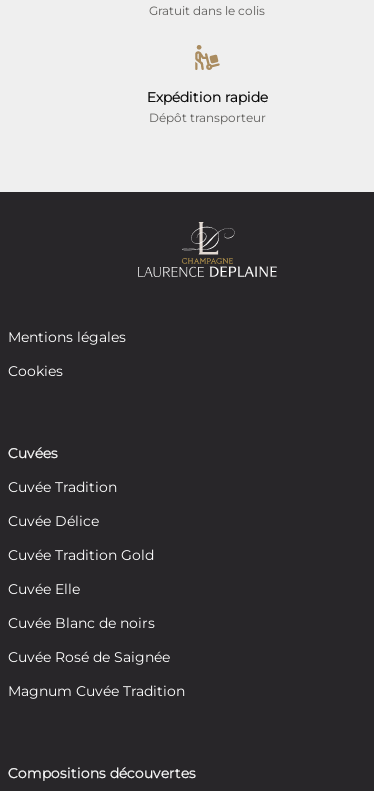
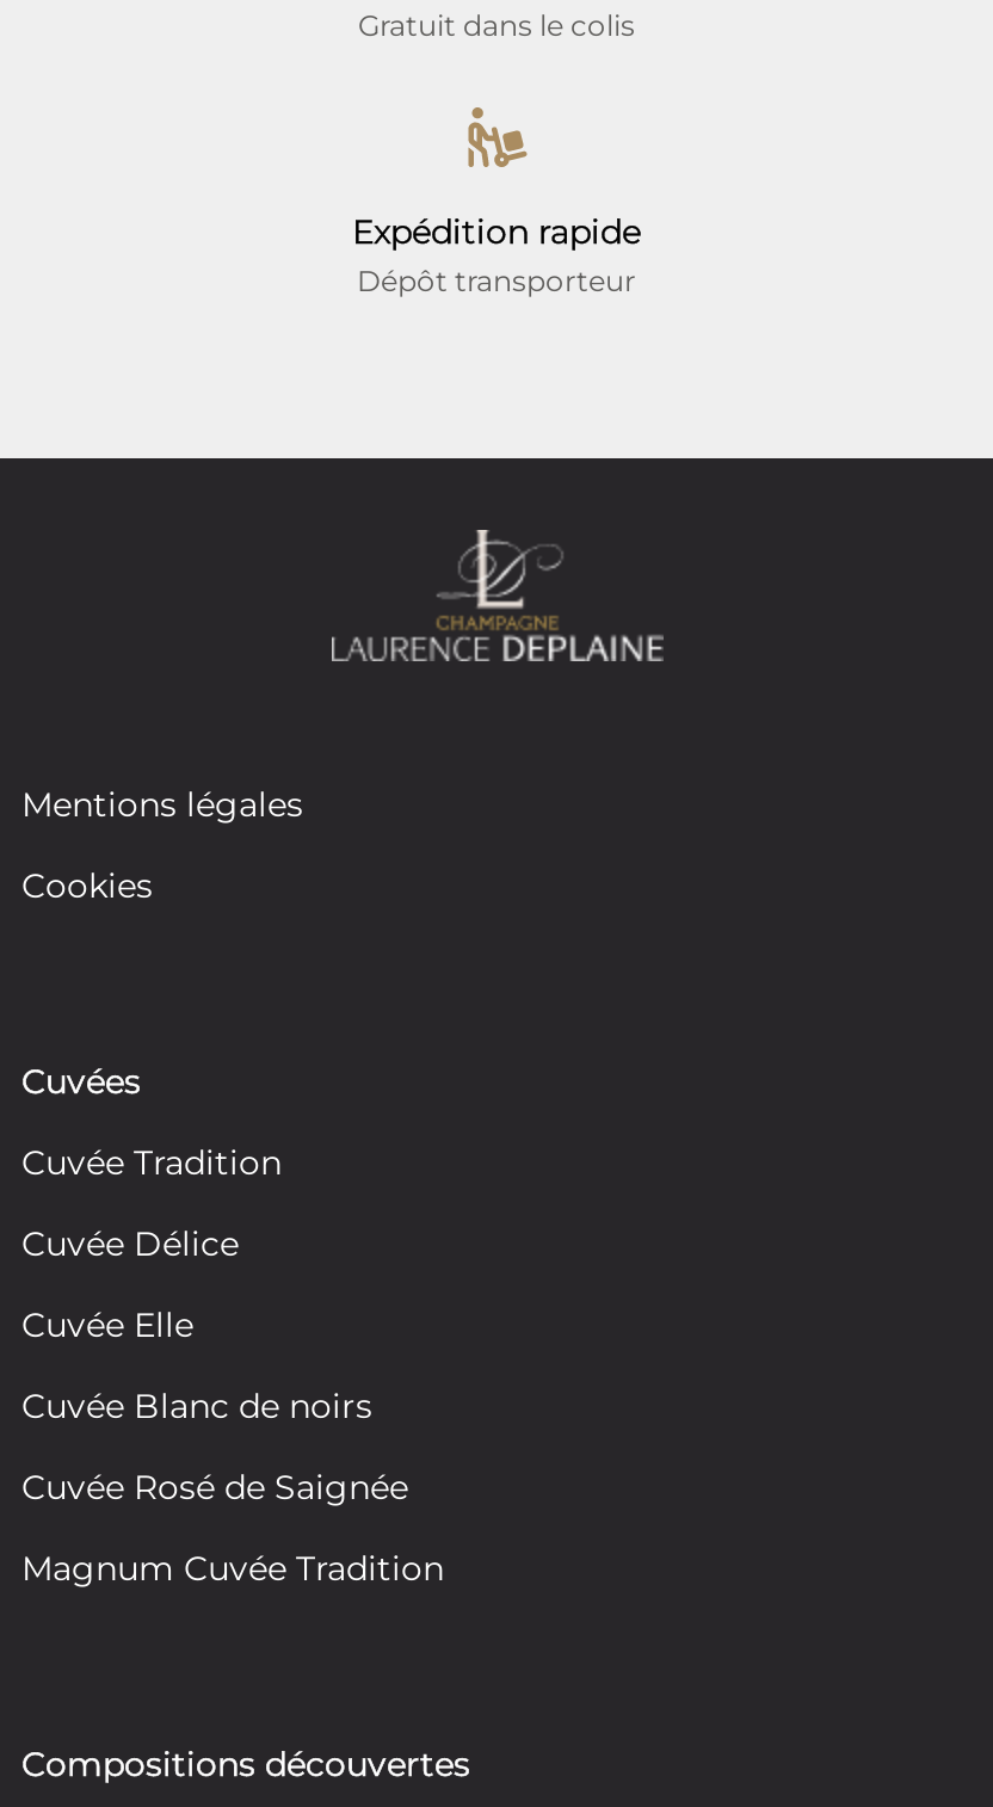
- Cuvée Tradition Gold
